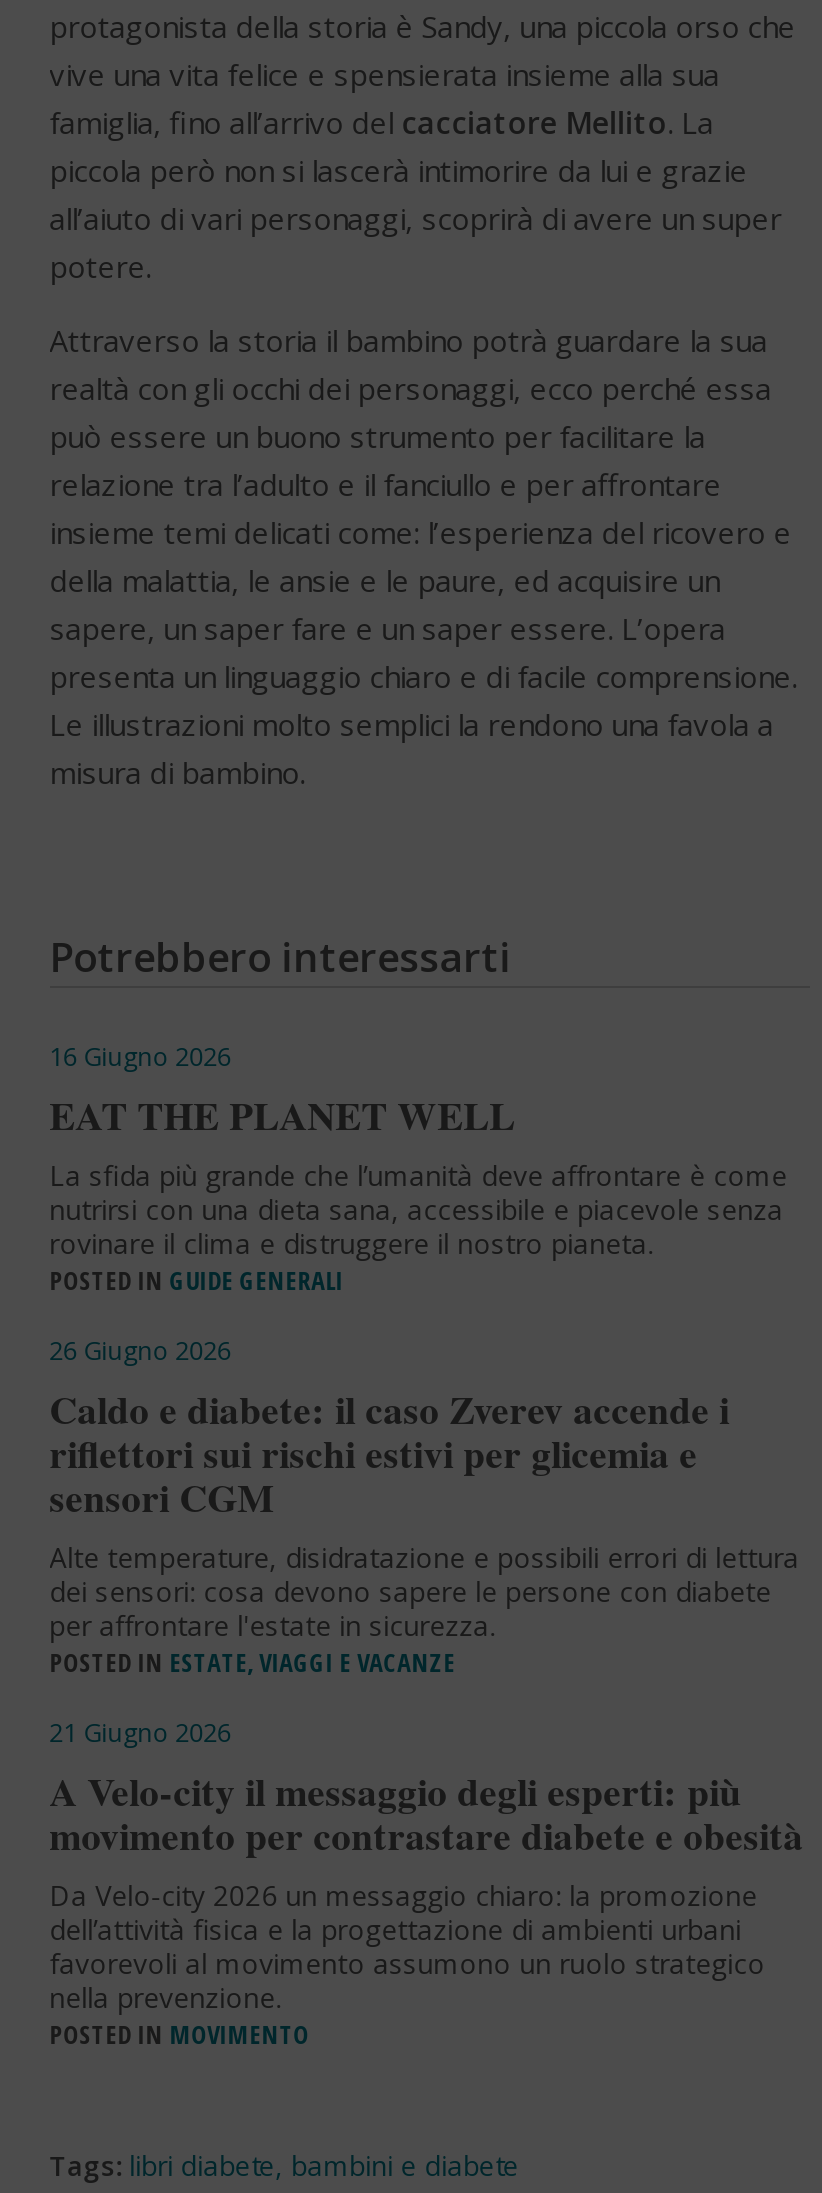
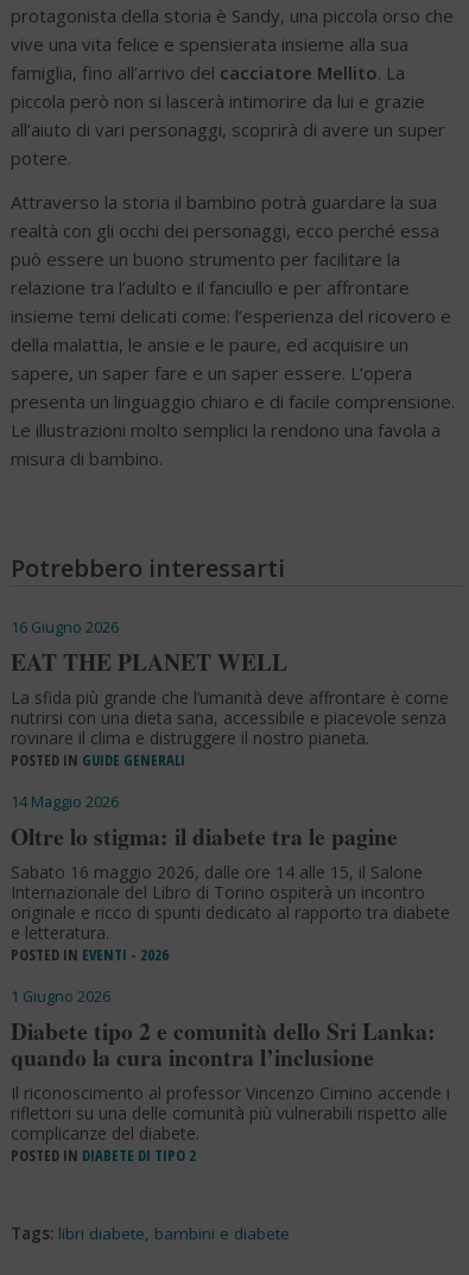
- 26 Giugno 2026
- Caldo e diabete: il caso Zverev accende i
- riflettori sui rischi estivi per glicemia e
- sensori CGM
- Alte temperature, disidratazione e possibili errori di lettura
- dei sensori: cosa devono sapere le persone con diabete
- per affrontare l'estate in sicurezza.
- POSTED IN ESTATE, VIAGGI E VACANZE
+ 14 Maggio 2026
+ Oltre lo stigma: il diabete tra le pagine
+ Sabato 16 maggio 2026, dalle ore 14 alle 15, il Salone
+ Internazionale del Libro di Torino ospiterà un incontro
+ originale e ricco di spunti dedicato al rapporto tra diabete
+ e letteratura.
+ POSTED IN EVENTI - 2026

- 21 Giugno 2026
- A Velo-city il messaggio degli esperti: più
- movimento per contrastare diabete e obesità
- Da Velo-city 2026 un messaggio chiaro: la promozione
- dell’attività fisica e la progettazione di ambienti urbani
- favorevoli al movimento assumono un ruolo strategico
- nella prevenzione.
- POSTED IN MOVIMENTO
+ 1 Giugno 2026
+ Diabete tipo 2 e comunità dello Sri Lanka:
+ quando la cura incontra l’inclusione
+ Il riconoscimento al professor Vincenzo Cimino accende i
+ riflettori su una delle comunità più vulnerabili rispetto alle
+ complicanze del diabete.
+ POSTED IN DIABETE DI TIPO 2
